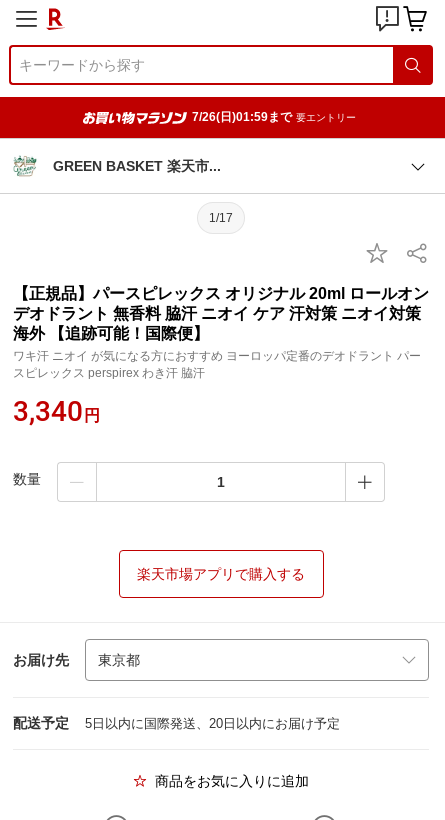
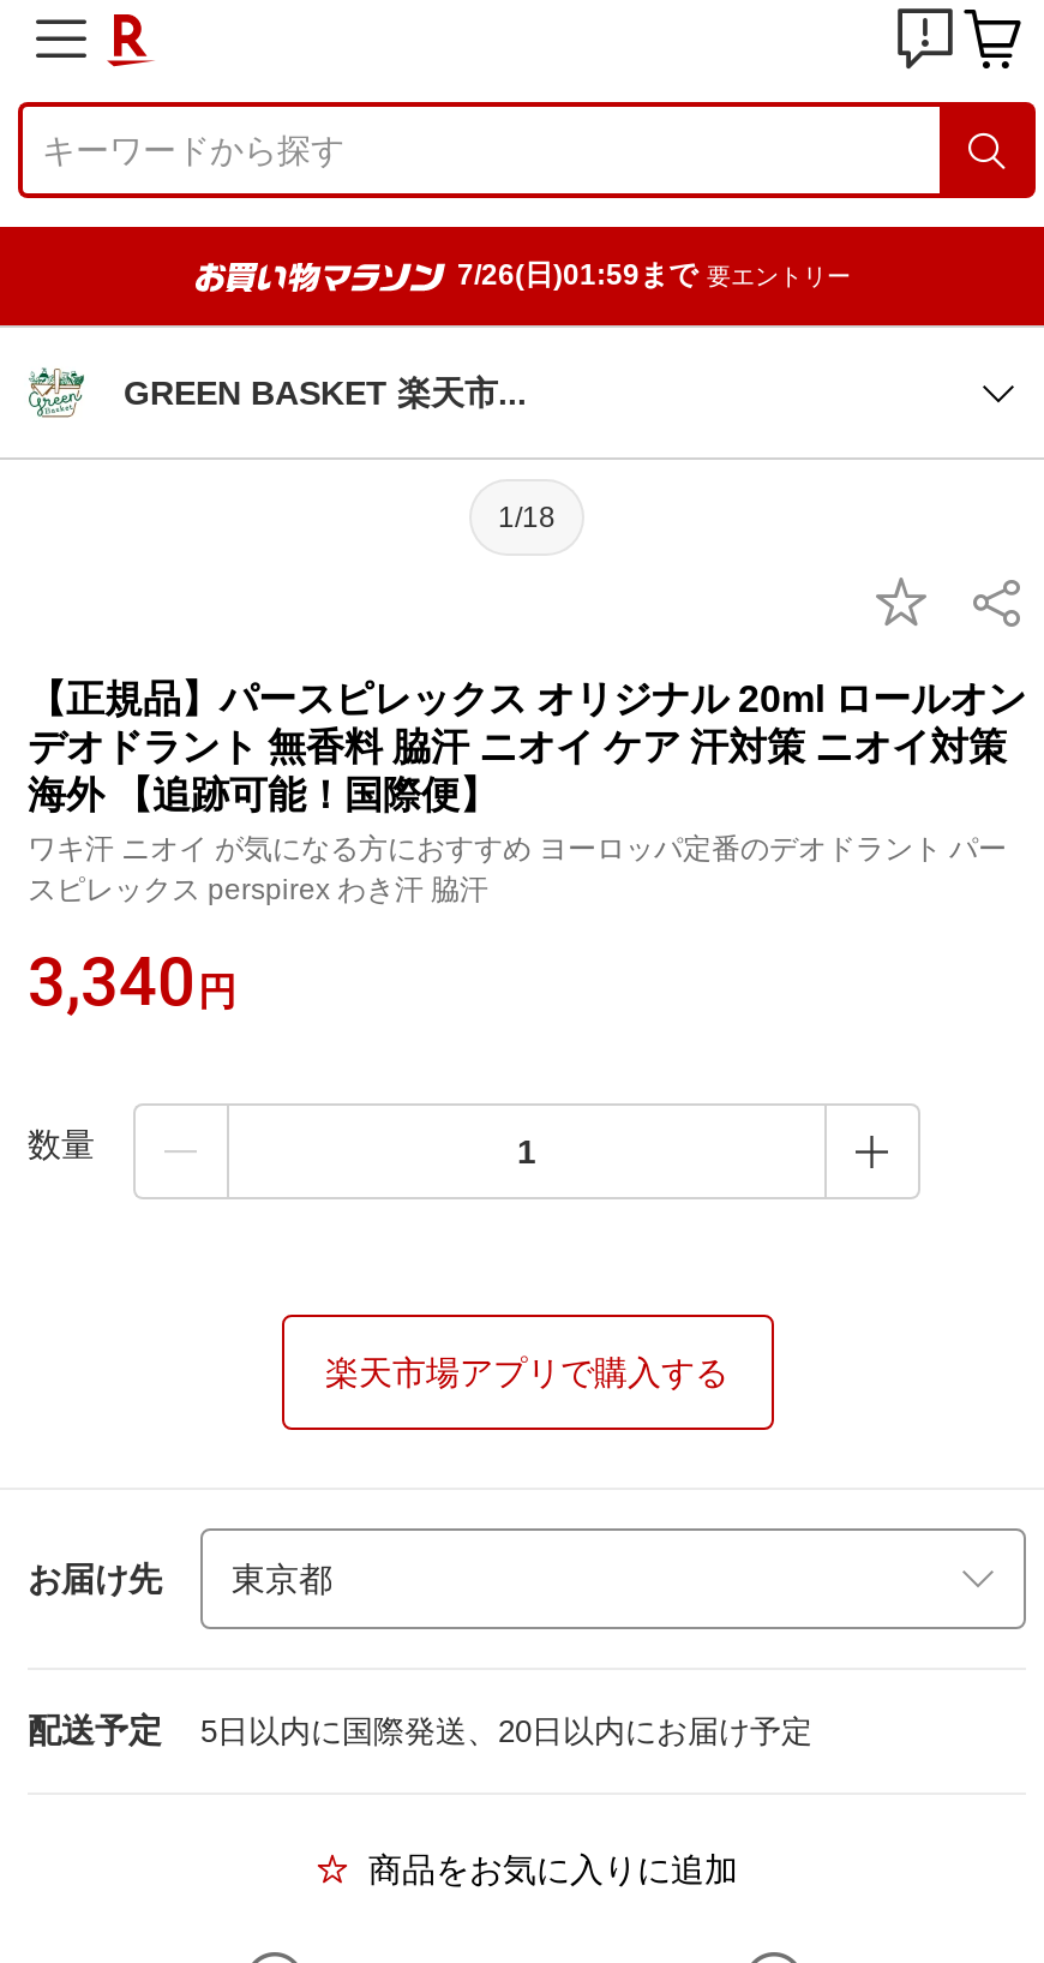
- 1/17
+ 1/18
